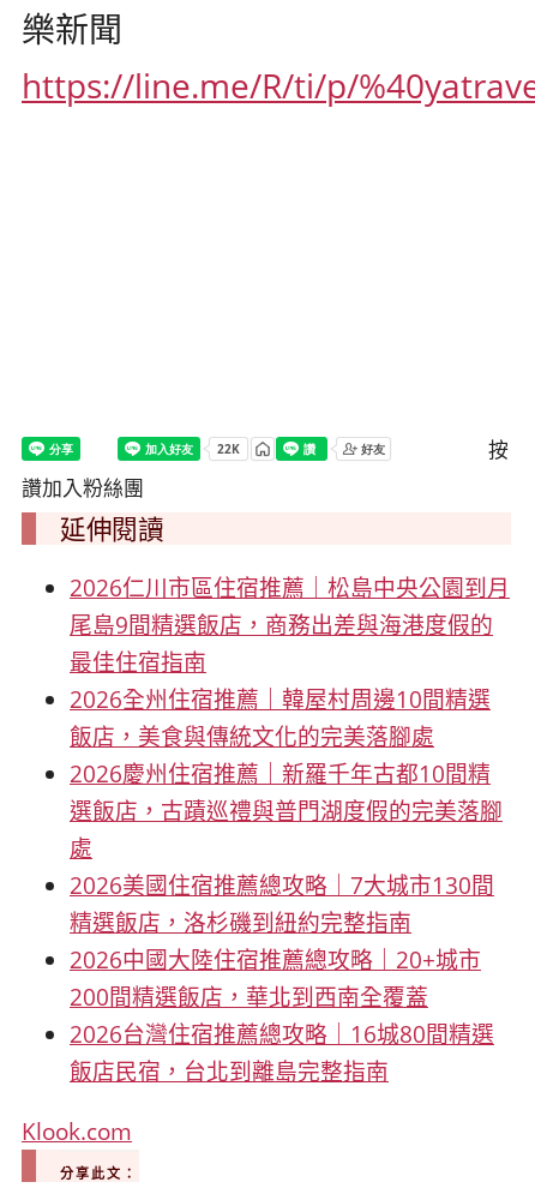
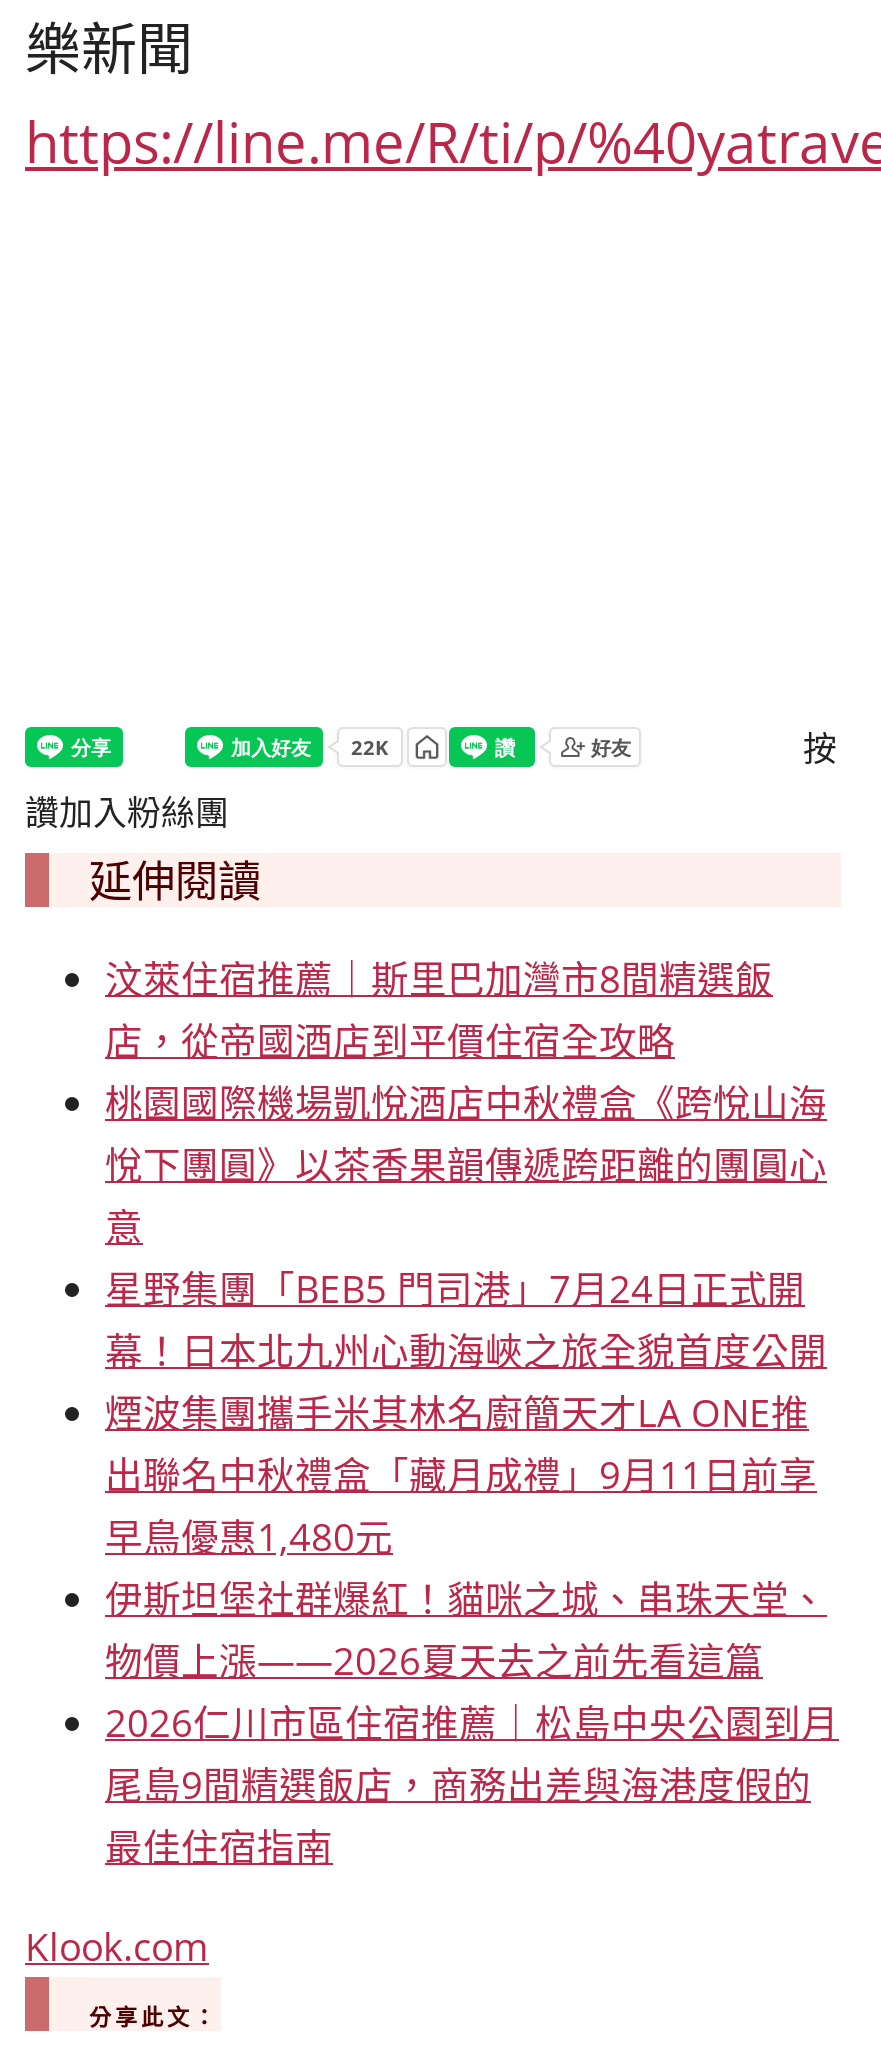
+ 汶萊住宿推薦｜斯里巴加灣市8間精選飯
+ 店，從帝國酒店到平價住宿全攻略
+ 桃園國際機場凱悅酒店中秋禮盒《跨悅山海
+ 悅下團圓》以茶香果韻傳遞跨距離的團圓心
+ 意
+ 星野集團「BEB5 門司港」7月24日正式開
+ 幕！日本北九州心動海峽之旅全貌首度公開
+ 煙波集團攜手米其林名廚簡天才LA ONE推
+ 出聯名中秋禮盒「藏月成禮」9月11日前享
+ 早鳥優惠1,480元
+ 伊斯坦堡社群爆紅！貓咪之城、串珠天堂、
+ 物價上漲——2026夏天去之前先看這篇

moved down: 2026仁川市區住宿推薦｜松島中央公園到月 | 尾島9間精選飯店，商務出差與海港度假的 | 最佳住宿指南

- 2026全州住宿推薦｜韓屋村周邊10間精選
- 飯店，美食與傳統文化的完美落腳處
- 2026慶州住宿推薦｜新羅千年古都10間精
- 選飯店，古蹟巡禮與普門湖度假的完美落腳
- 處
- 2026美國住宿推薦總攻略｜7大城市130間
- 精選飯店，洛杉磯到紐約完整指南
- 2026中國大陸住宿推薦總攻略｜20+城市
- 200間精選飯店，華北到西南全覆蓋
- 2026台灣住宿推薦總攻略｜16城80間精選
- 飯店民宿，台北到離島完整指南
